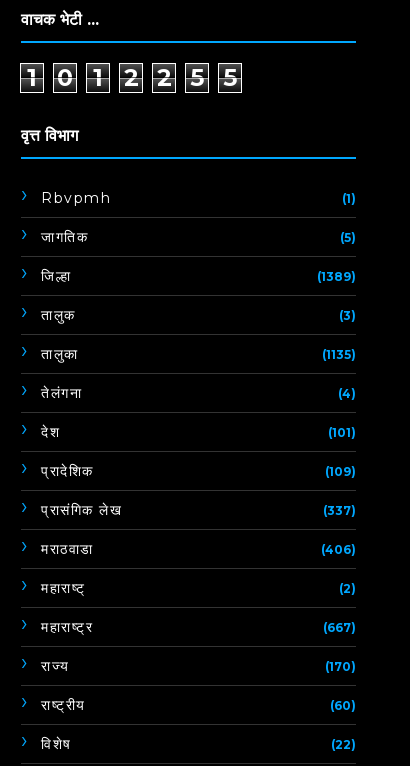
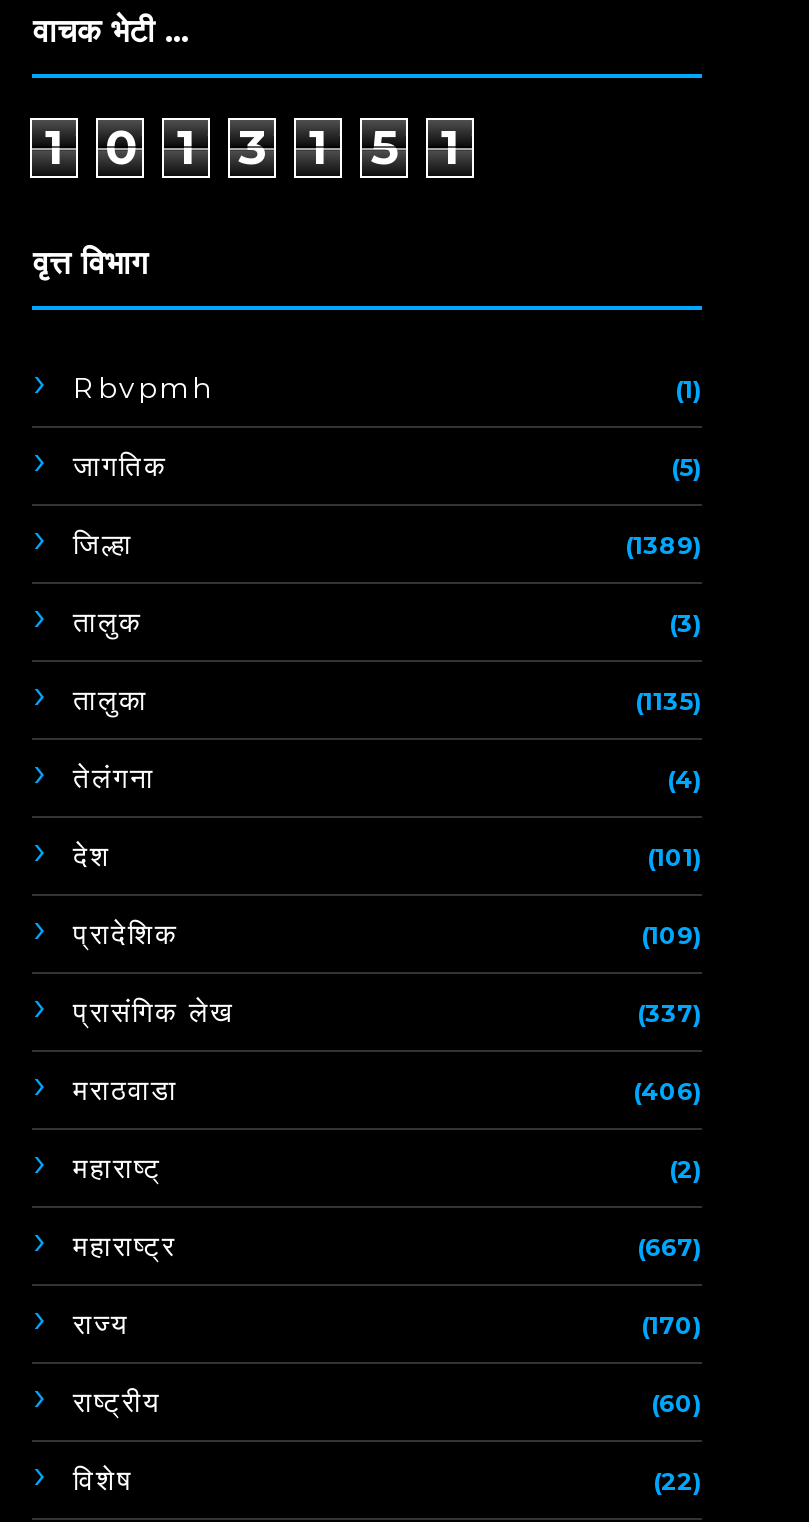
- 2
+ 3

- 2
+ 1

- 5
+ 1
